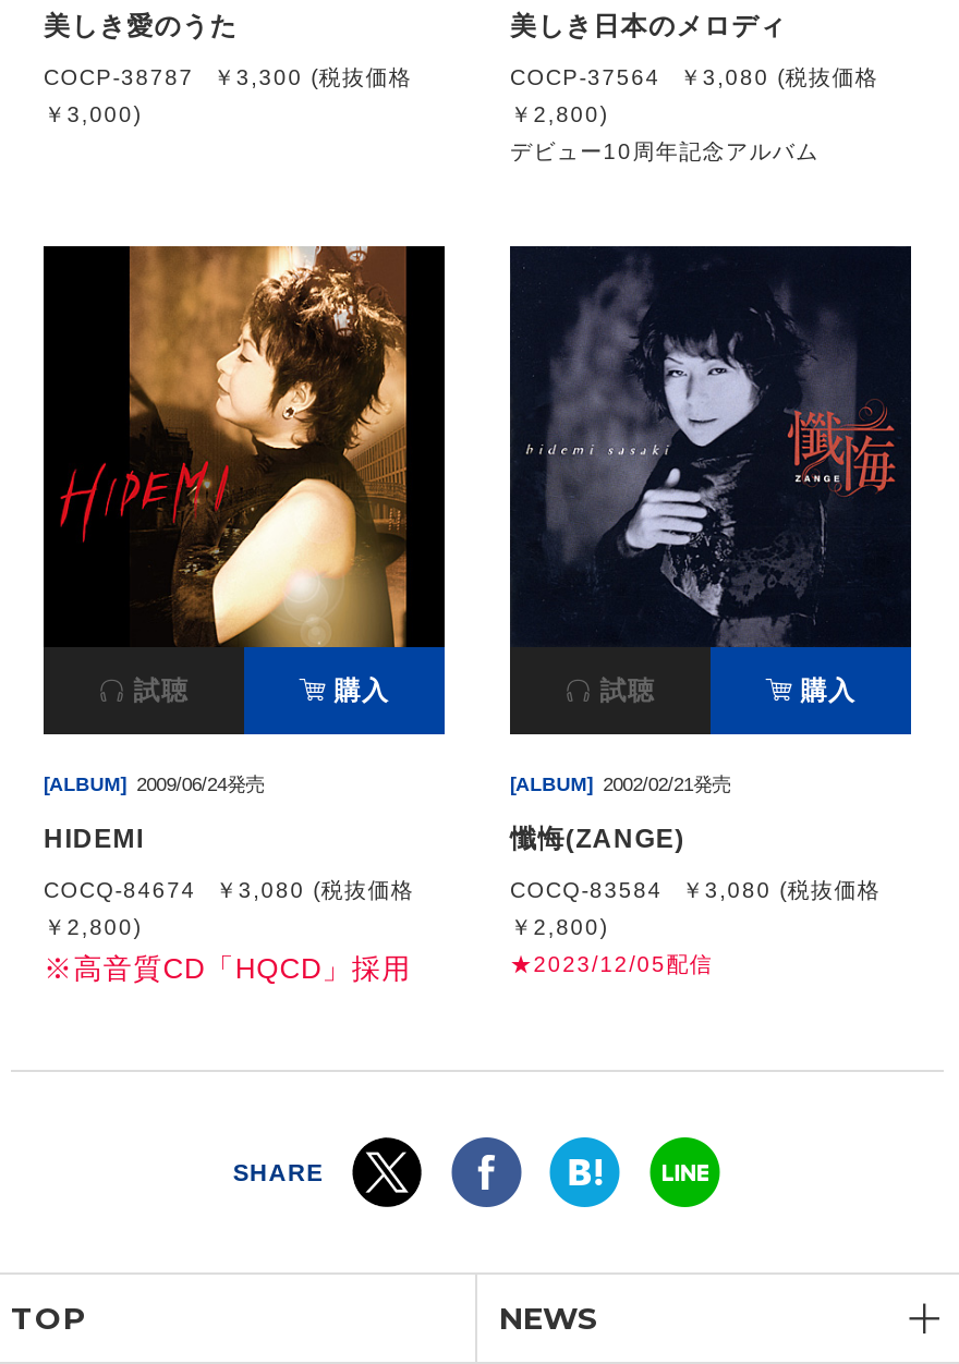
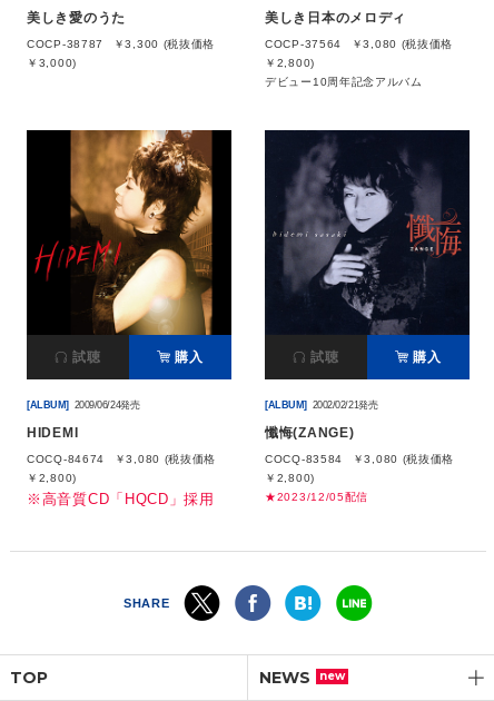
+ new
